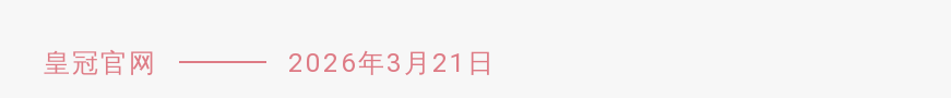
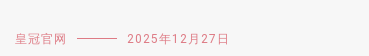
- 2026年3月21日
+ 2025年12月27日
